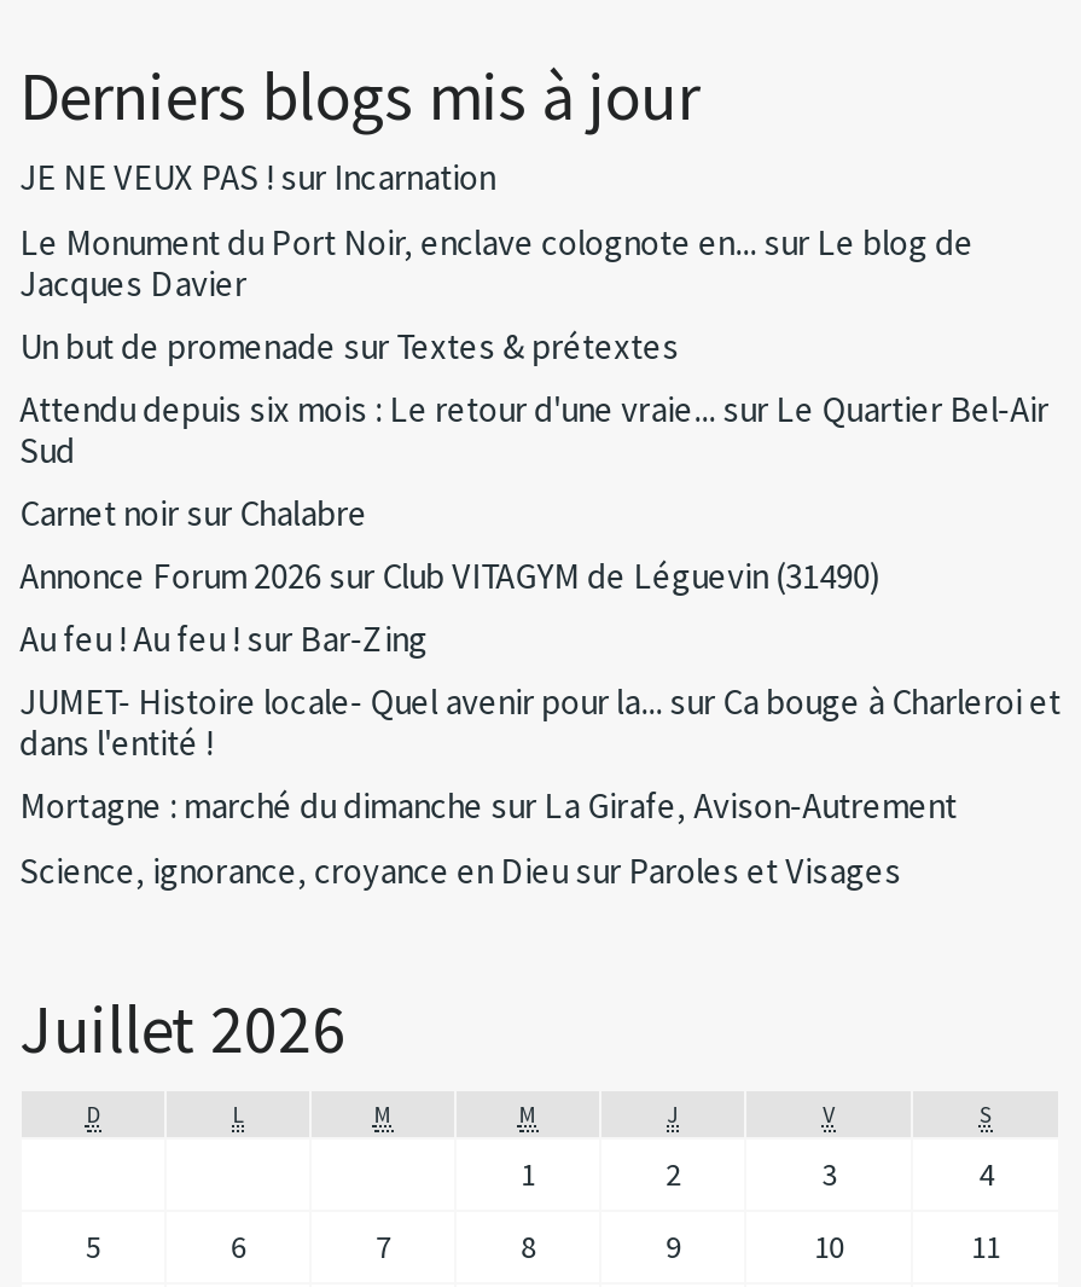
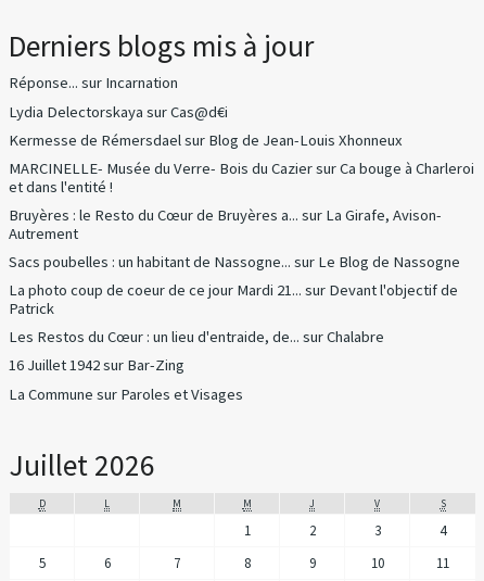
- JE NE VEUX PAS ! sur Incarnation
+ Réponse... sur Incarnation

- Le Monument du Port Noir, enclave colognote en... sur Le blog de
- Jacques Davier
+ Lydia Delectorskaya sur Cas@d€i

- Un but de promenade sur Textes & prétextes
+ Kermesse de Rémersdael sur Blog de Jean-Louis Xhonneux

- Attendu depuis six mois : Le retour d'une vraie... sur Le Quartier Bel-Air
- Sud
+ MARCINELLE- Musée du Verre- Bois du Cazier sur Ca bouge à Charleroi
+ et dans l'entité !

- Carnet noir sur Chalabre
+ Bruyères : le Resto du Cœur de Bruyères a... sur La Girafe, Avison-
+ Autrement

- Annonce Forum 2026 sur Club VITAGYM de Léguevin (31490)
+ Sacs poubelles : un habitant de Nassogne... sur Le Blog de Nassogne

- Au feu ! Au feu ! sur Bar-Zing
+ La photo coup de coeur de ce jour Mardi 21... sur Devant l'objectif de
+ Patrick

- JUMET- Histoire locale- Quel avenir pour la... sur Ca bouge à Charleroi et
- dans l'entité !
+ Les Restos du Cœur : un lieu d'entraide, de... sur Chalabre

- Mortagne : marché du dimanche sur La Girafe, Avison-Autrement
+ 16 Juillet 1942 sur Bar-Zing

- Science, ignorance, croyance en Dieu sur Paroles et Visages
+ La Commune sur Paroles et Visages
